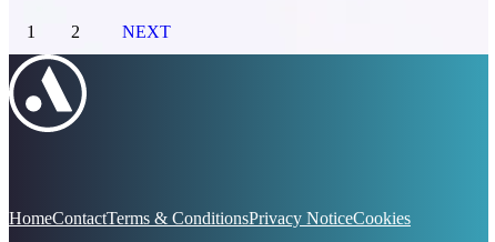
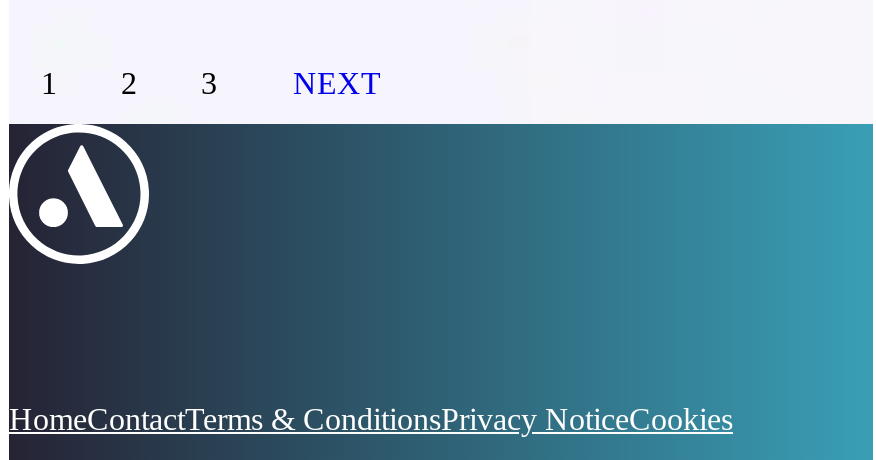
+ 3
